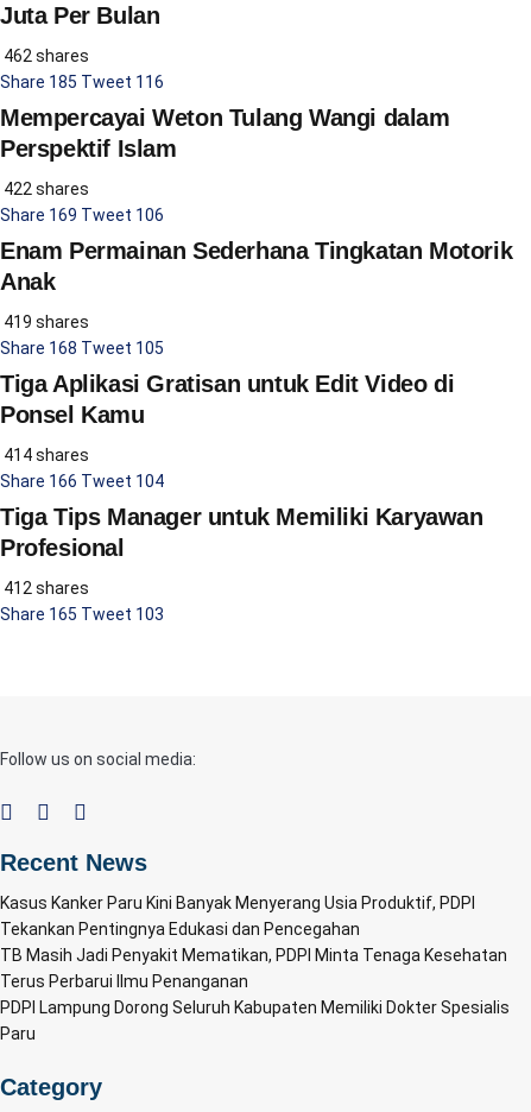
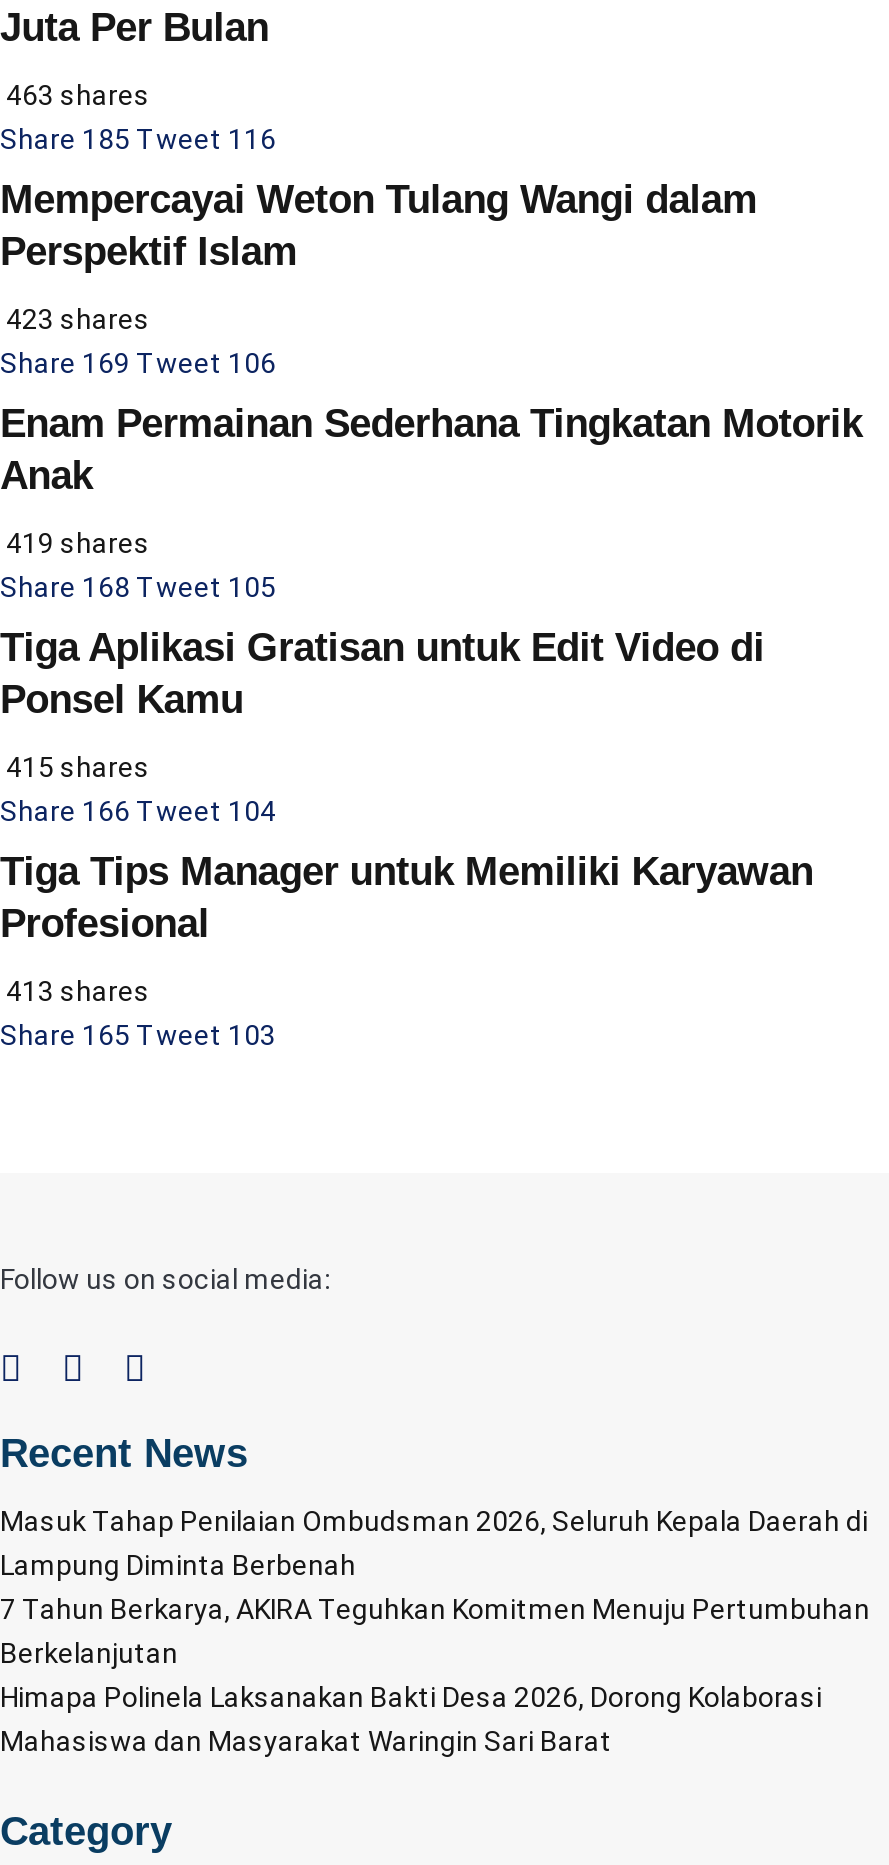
- 462 shares
+ 463 shares

- 422 shares
+ 423 shares

- 414 shares
+ 415 shares

- 412 shares
+ 413 shares

- Kasus Kanker Paru Kini Banyak Menyerang Usia Produktif, PDPI
- Tekankan Pentingnya Edukasi dan Pencegahan
- TB Masih Jadi Penyakit Mematikan, PDPI Minta Tenaga Kesehatan
- Terus Perbarui Ilmu Penanganan
- PDPI Lampung Dorong Seluruh Kabupaten Memiliki Dokter Spesialis
- Paru
+ Masuk Tahap Penilaian Ombudsman 2026, Seluruh Kepala Daerah di
+ Lampung Diminta Berbenah
+ 7 Tahun Berkarya, AKIRA Teguhkan Komitmen Menuju Pertumbuhan
+ Berkelanjutan
+ Himapa Polinela Laksanakan Bakti Desa 2026, Dorong Kolaborasi
+ Mahasiswa dan Masyarakat Waringin Sari Barat
